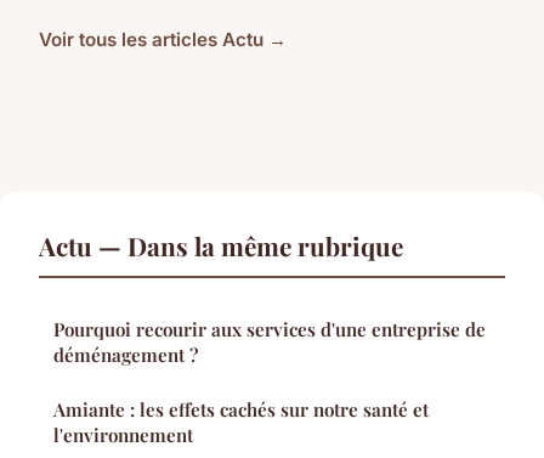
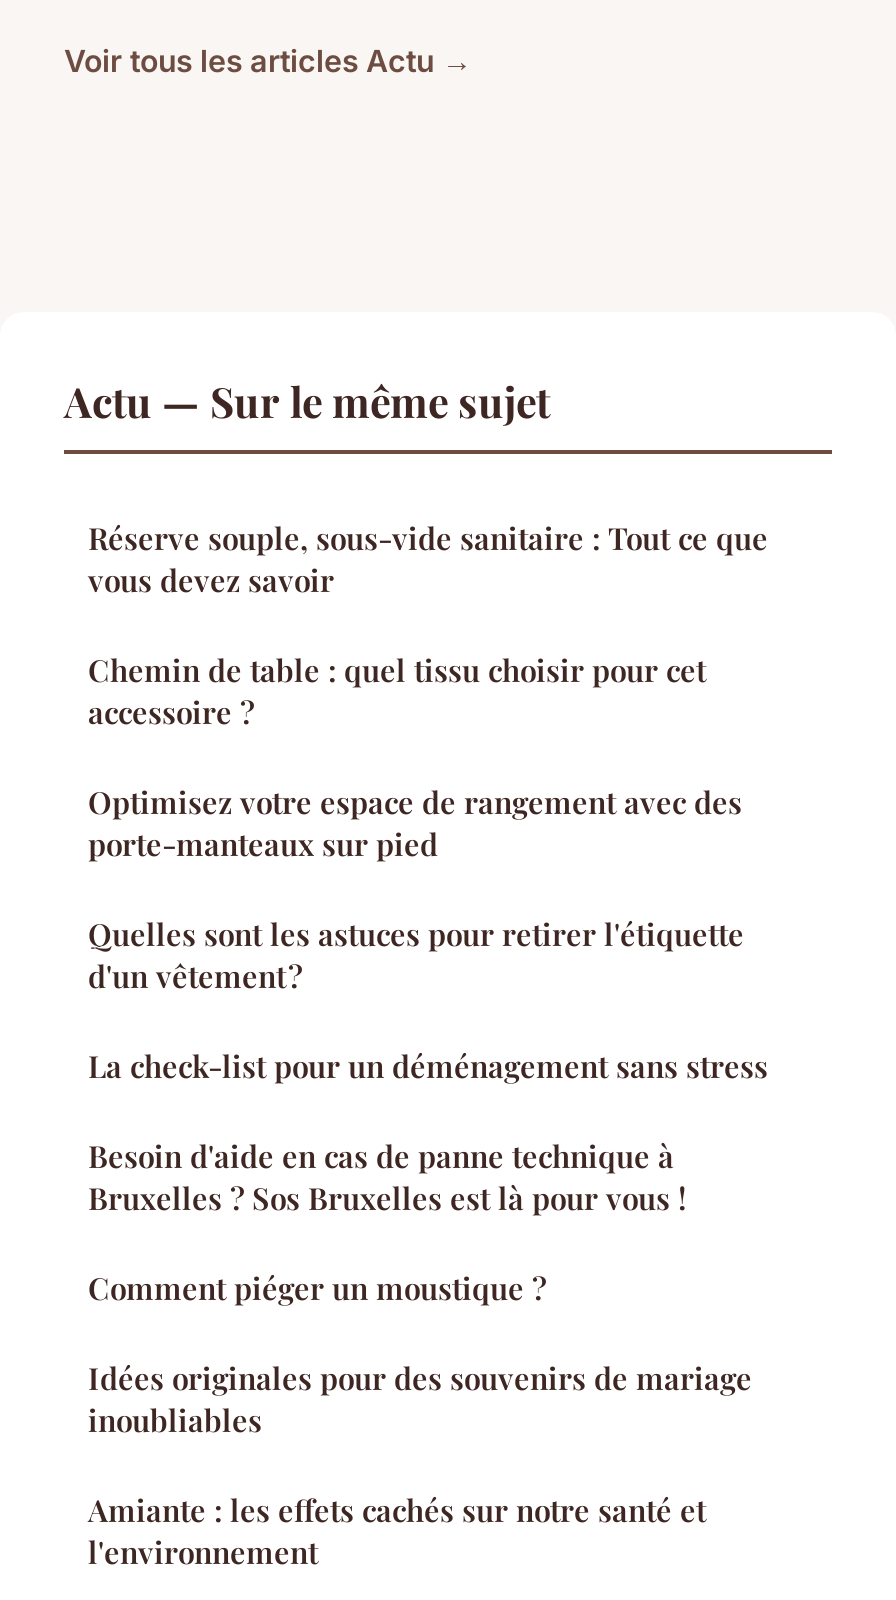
- Actu — Dans la même rubrique
- Pourquoi recourir aux services d'une entreprise de
- déménagement ?
+ Actu — Sur le même sujet
+ Réserve souple, sous-vide sanitaire : Tout ce que
+ vous devez savoir
+ Chemin de table : quel tissu choisir pour cet
+ accessoire ?
+ Optimisez votre espace de rangement avec des
+ porte-manteaux sur pied
+ Quelles sont les astuces pour retirer l'étiquette
+ d'un vêtement ?
+ La check-list pour un déménagement sans stress
+ Besoin d'aide en cas de panne technique à
+ Bruxelles ? Sos Bruxelles est là pour vous !
+ Comment piéger un moustique ?
+ Idées originales pour des souvenirs de mariage
+ inoubliables
